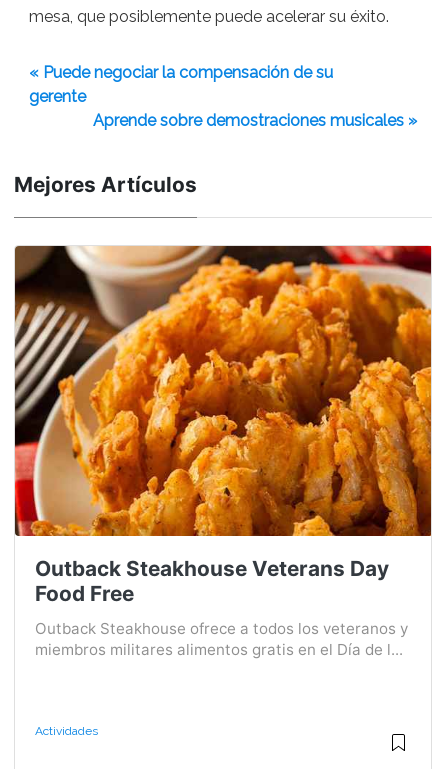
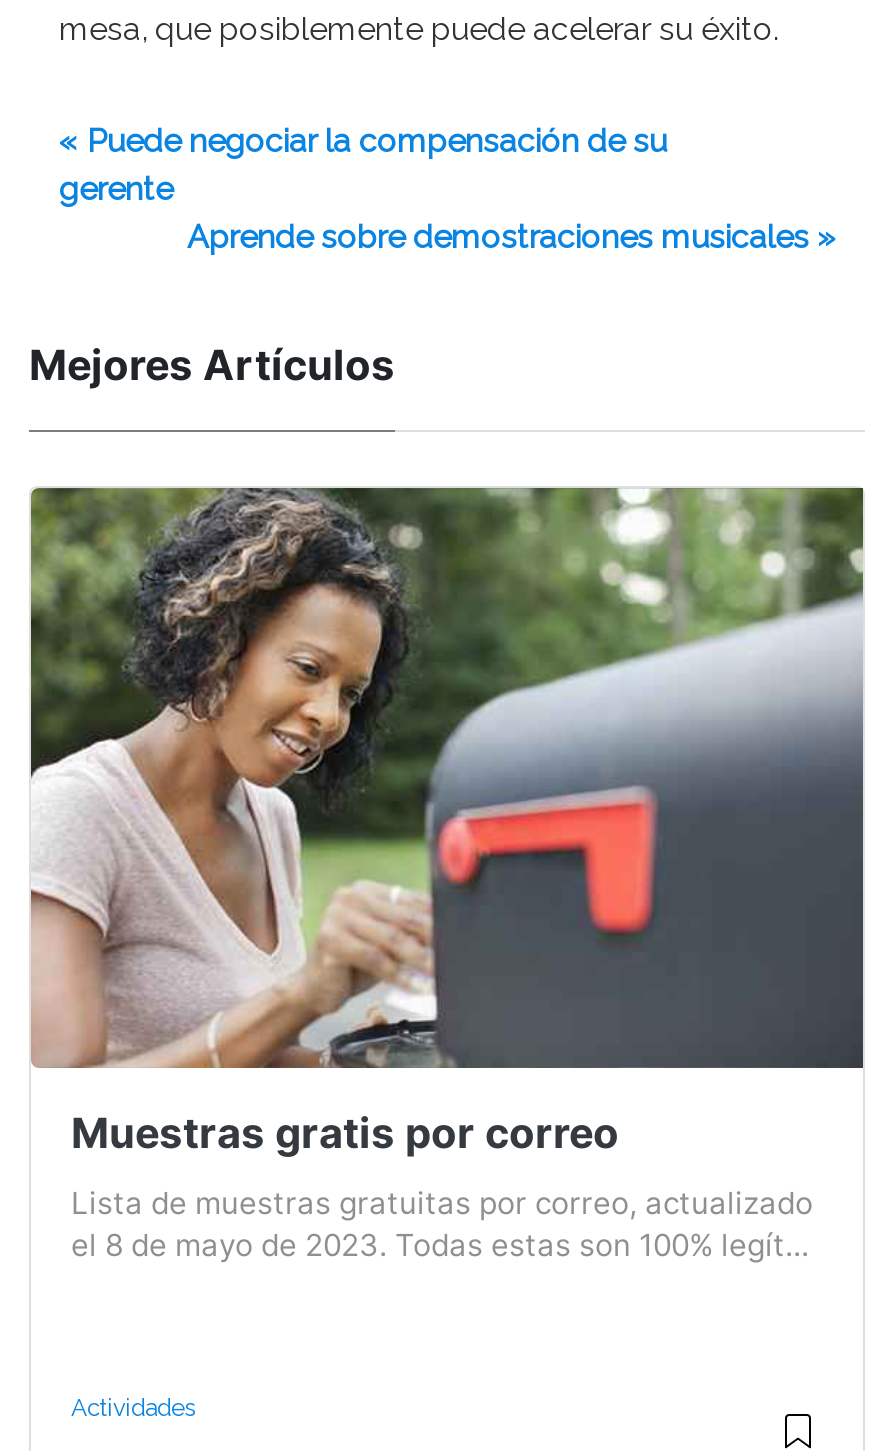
- [image]
- Outback Steakhouse Veterans Day
- Food Free
+ [image]
+ Muestras gratis por correo

- Outback Steakhouse ofrece a todos los veteranos y
- miembros militares alimentos gratis en el Día de l...
+ Lista de muestras gratuitas por correo, actualizado
+ el 8 de mayo de 2023. Todas estas son 100% legít...
